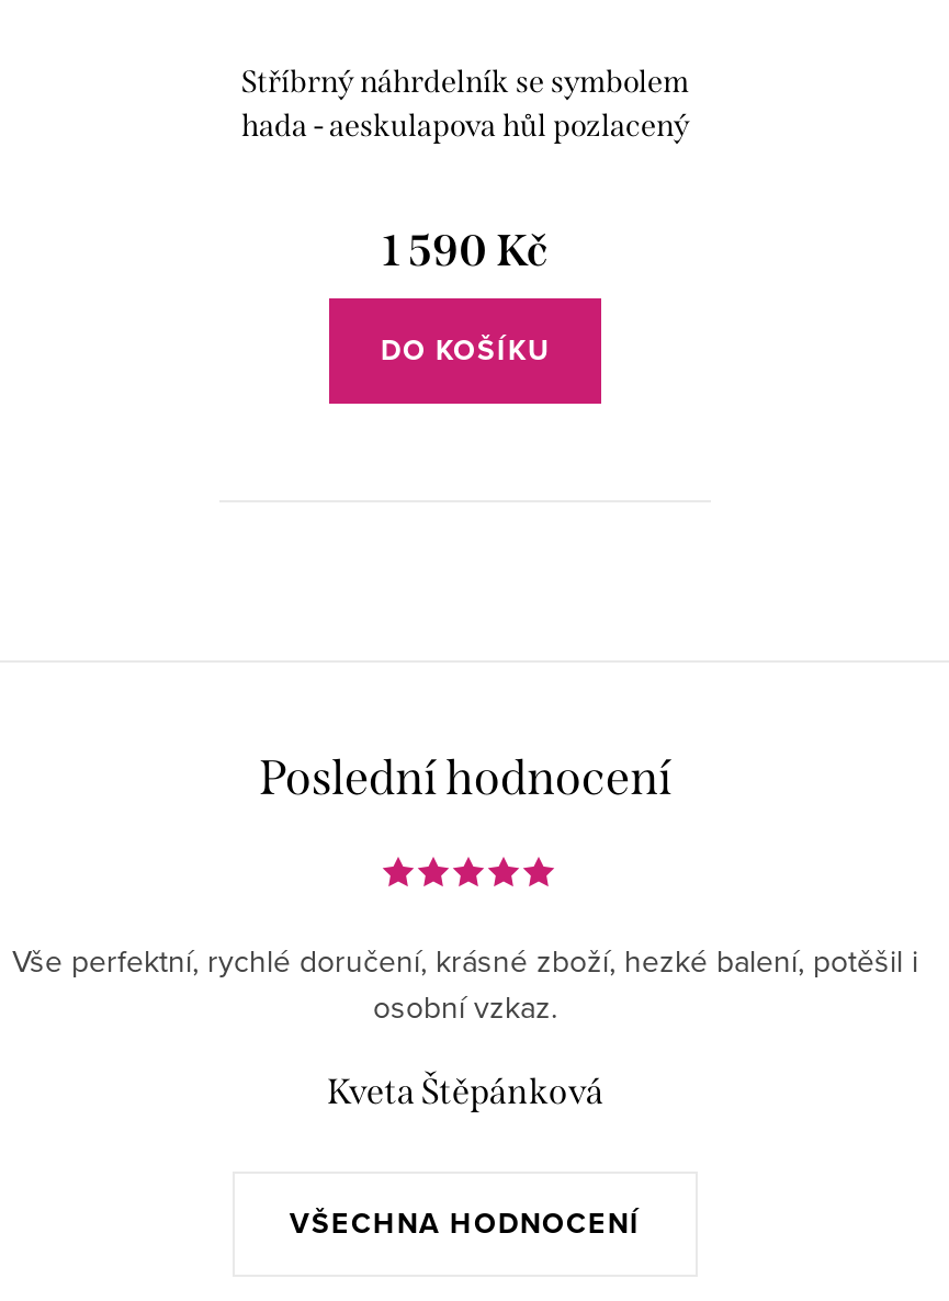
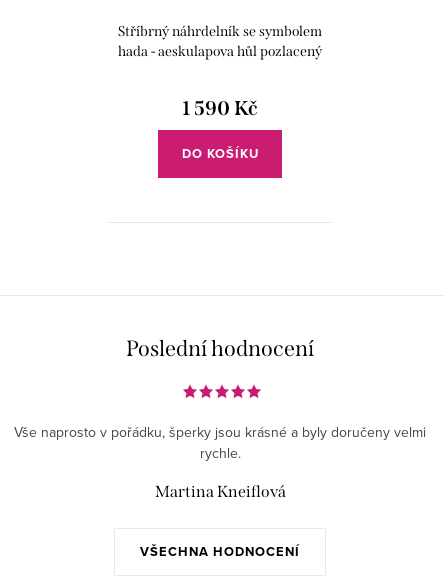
- Vše perfektní, rychlé doručení, krásné zboží, hezké balení, potěšil i
- osobní vzkaz.
+ Vše naprosto v pořádku, šperky jsou krásné a byly doručeny velmi
+ rychle.

- Kveta Štěpánková
+ Martina Kneiflová
